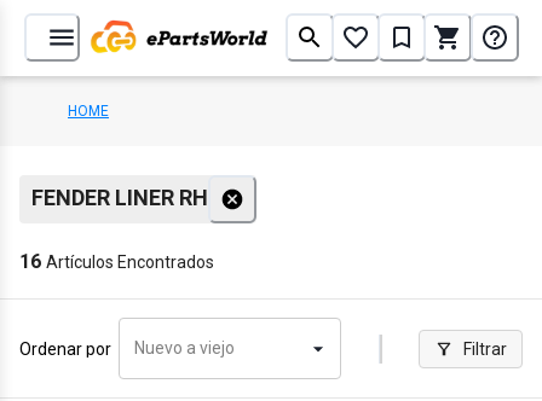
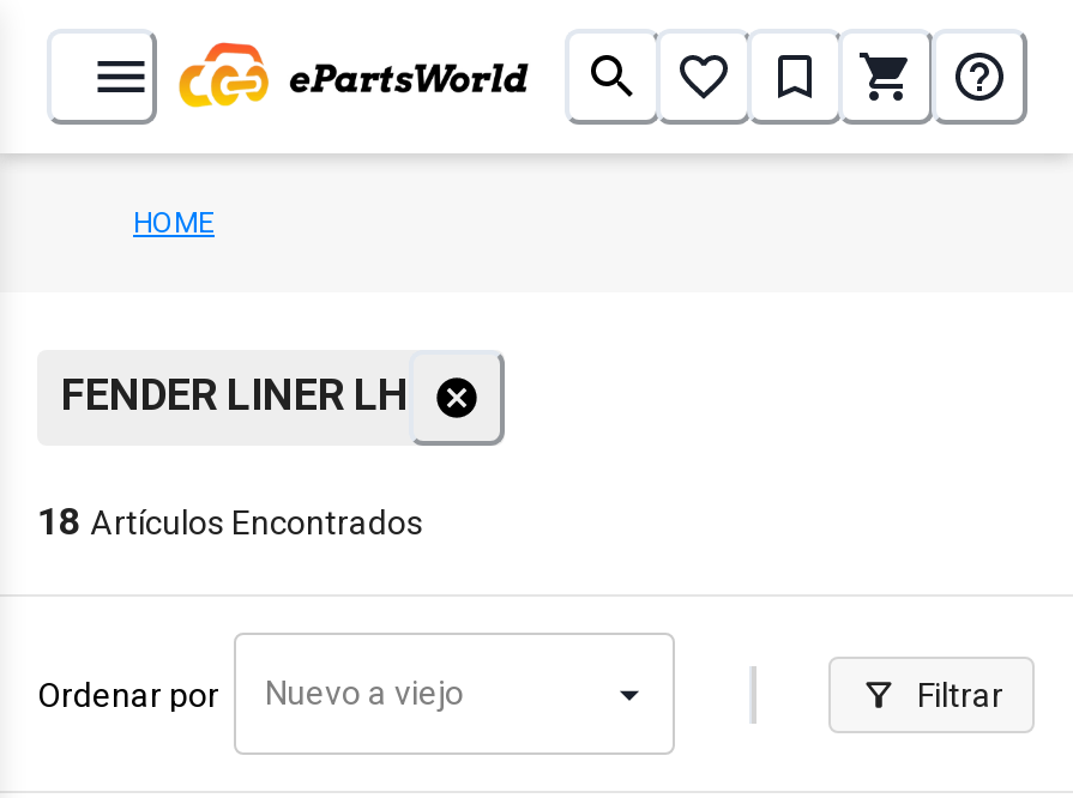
- FENDER LINER RH
+ FENDER LINER LH

- 16 Artículos Encontrados
+ 18 Artículos Encontrados
